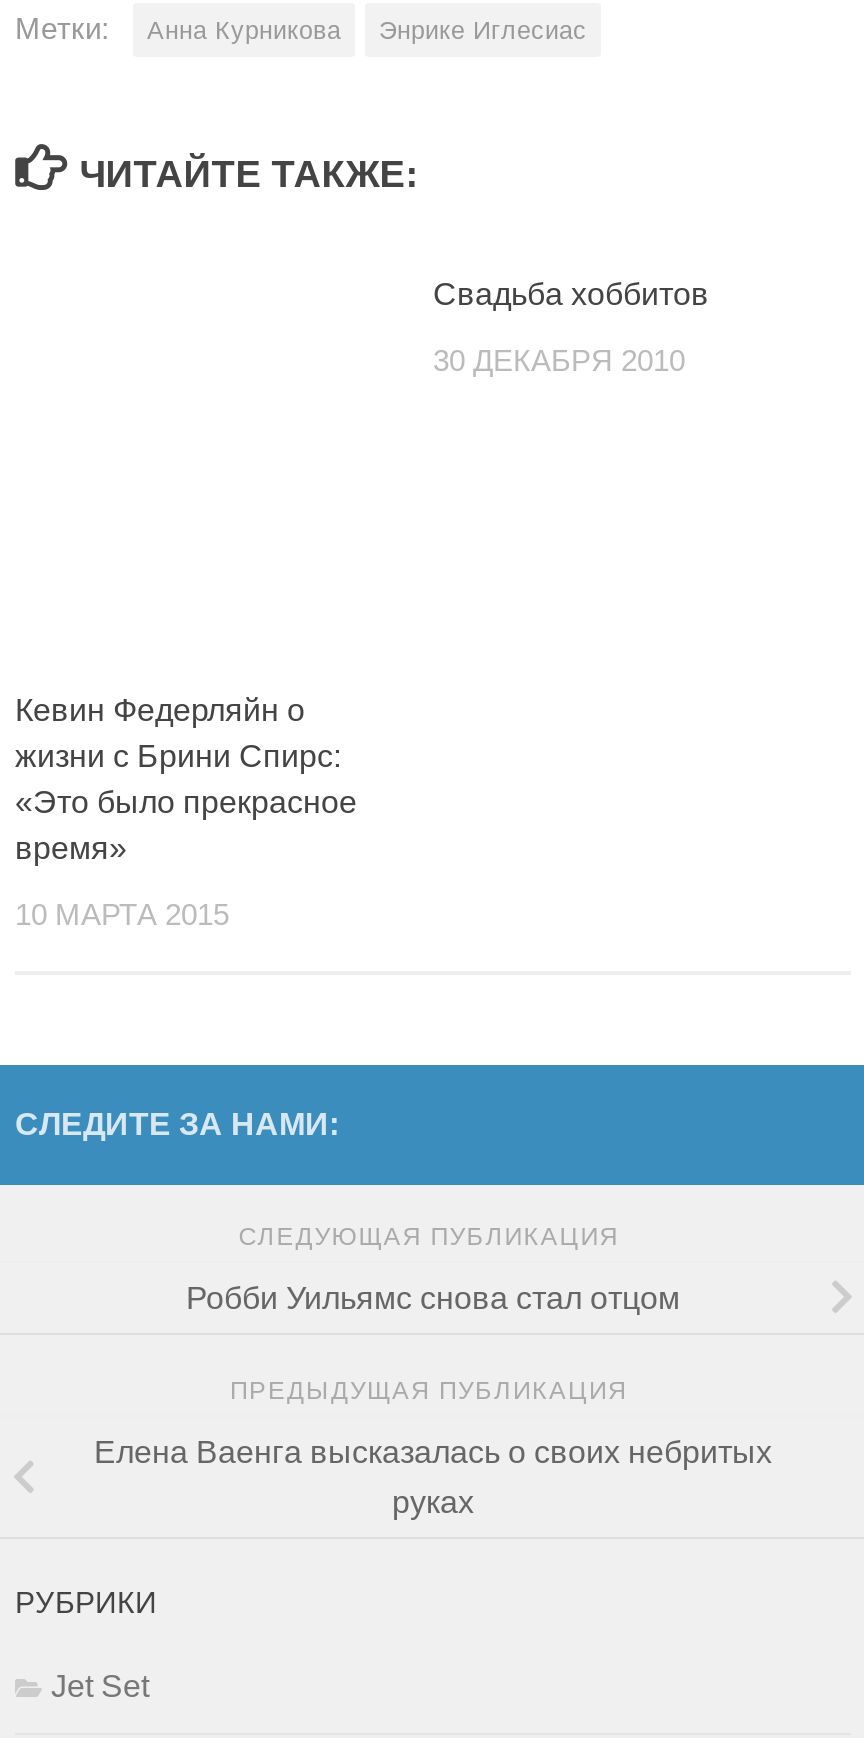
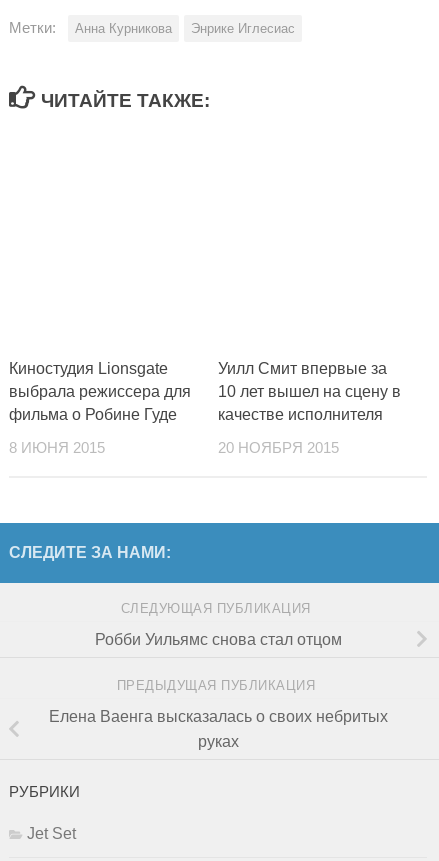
- Свадьба хоббитов
+ Уилл Смит впервые за
+ 10 лет вышел на сцену в
+ качестве исполнителя

- 30 ДЕКАБРЯ 2010
+ 20 НОЯБРЯ 2015

- Кевин Федерляйн о
- жизни с Брини Спирс:
- «Это было прекрасное
- время»
+ Киностудия Lionsgate
+ выбрала режиссера для
+ фильма о Робине Гуде

- 10 МАРТА 2015
+ 8 ИЮНЯ 2015
